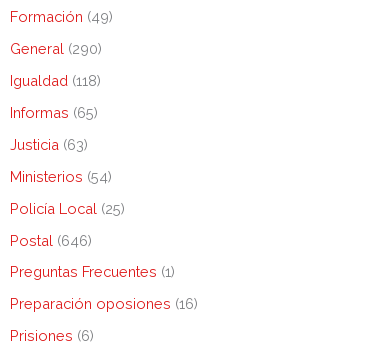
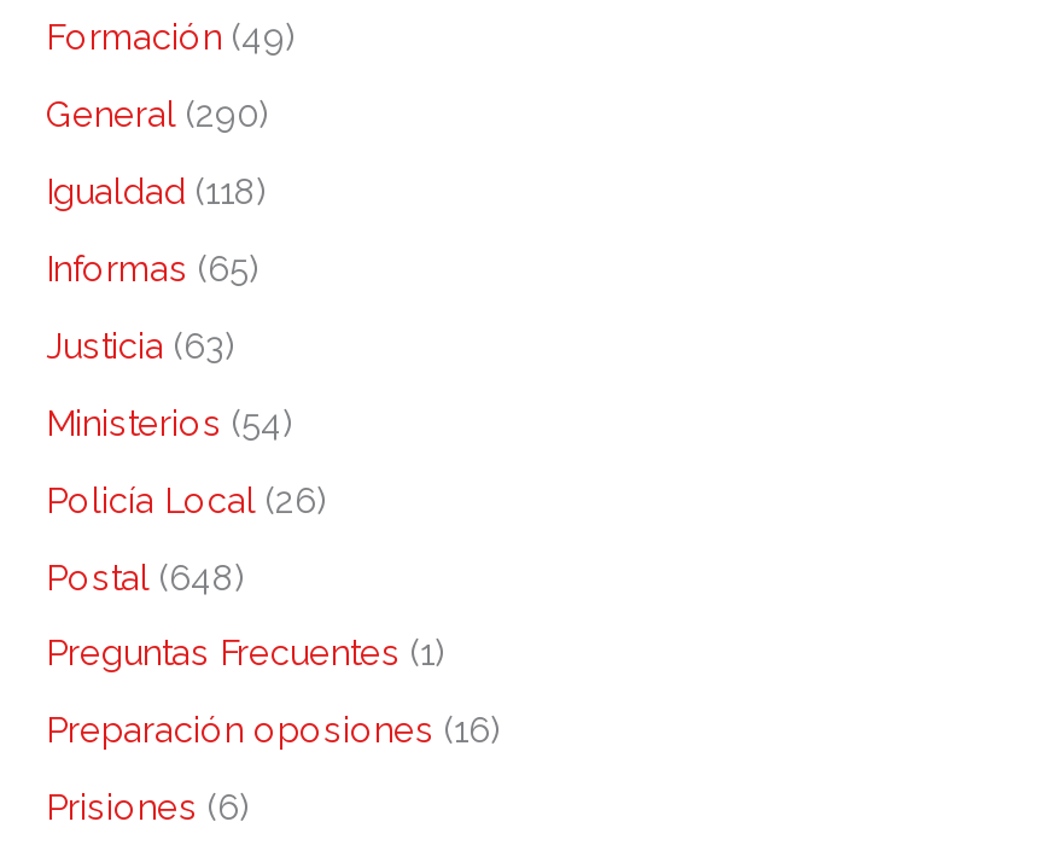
- Policía Local (25)
+ Policía Local (26)

- Postal (646)
+ Postal (648)
